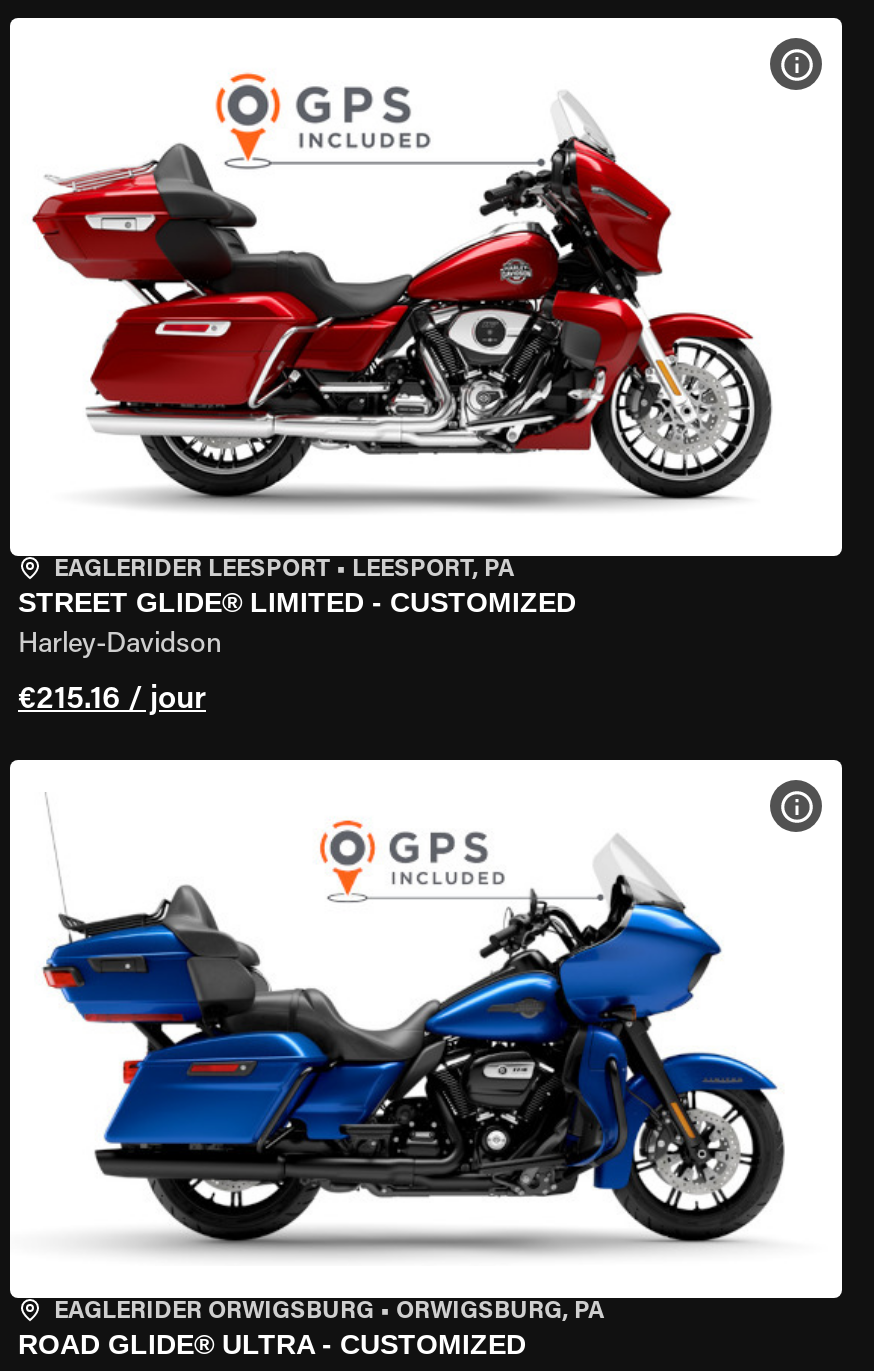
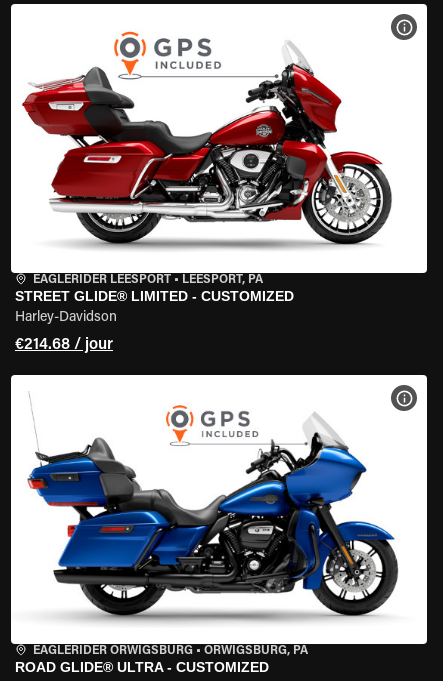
- €215.16 / jour
+ €214.68 / jour
